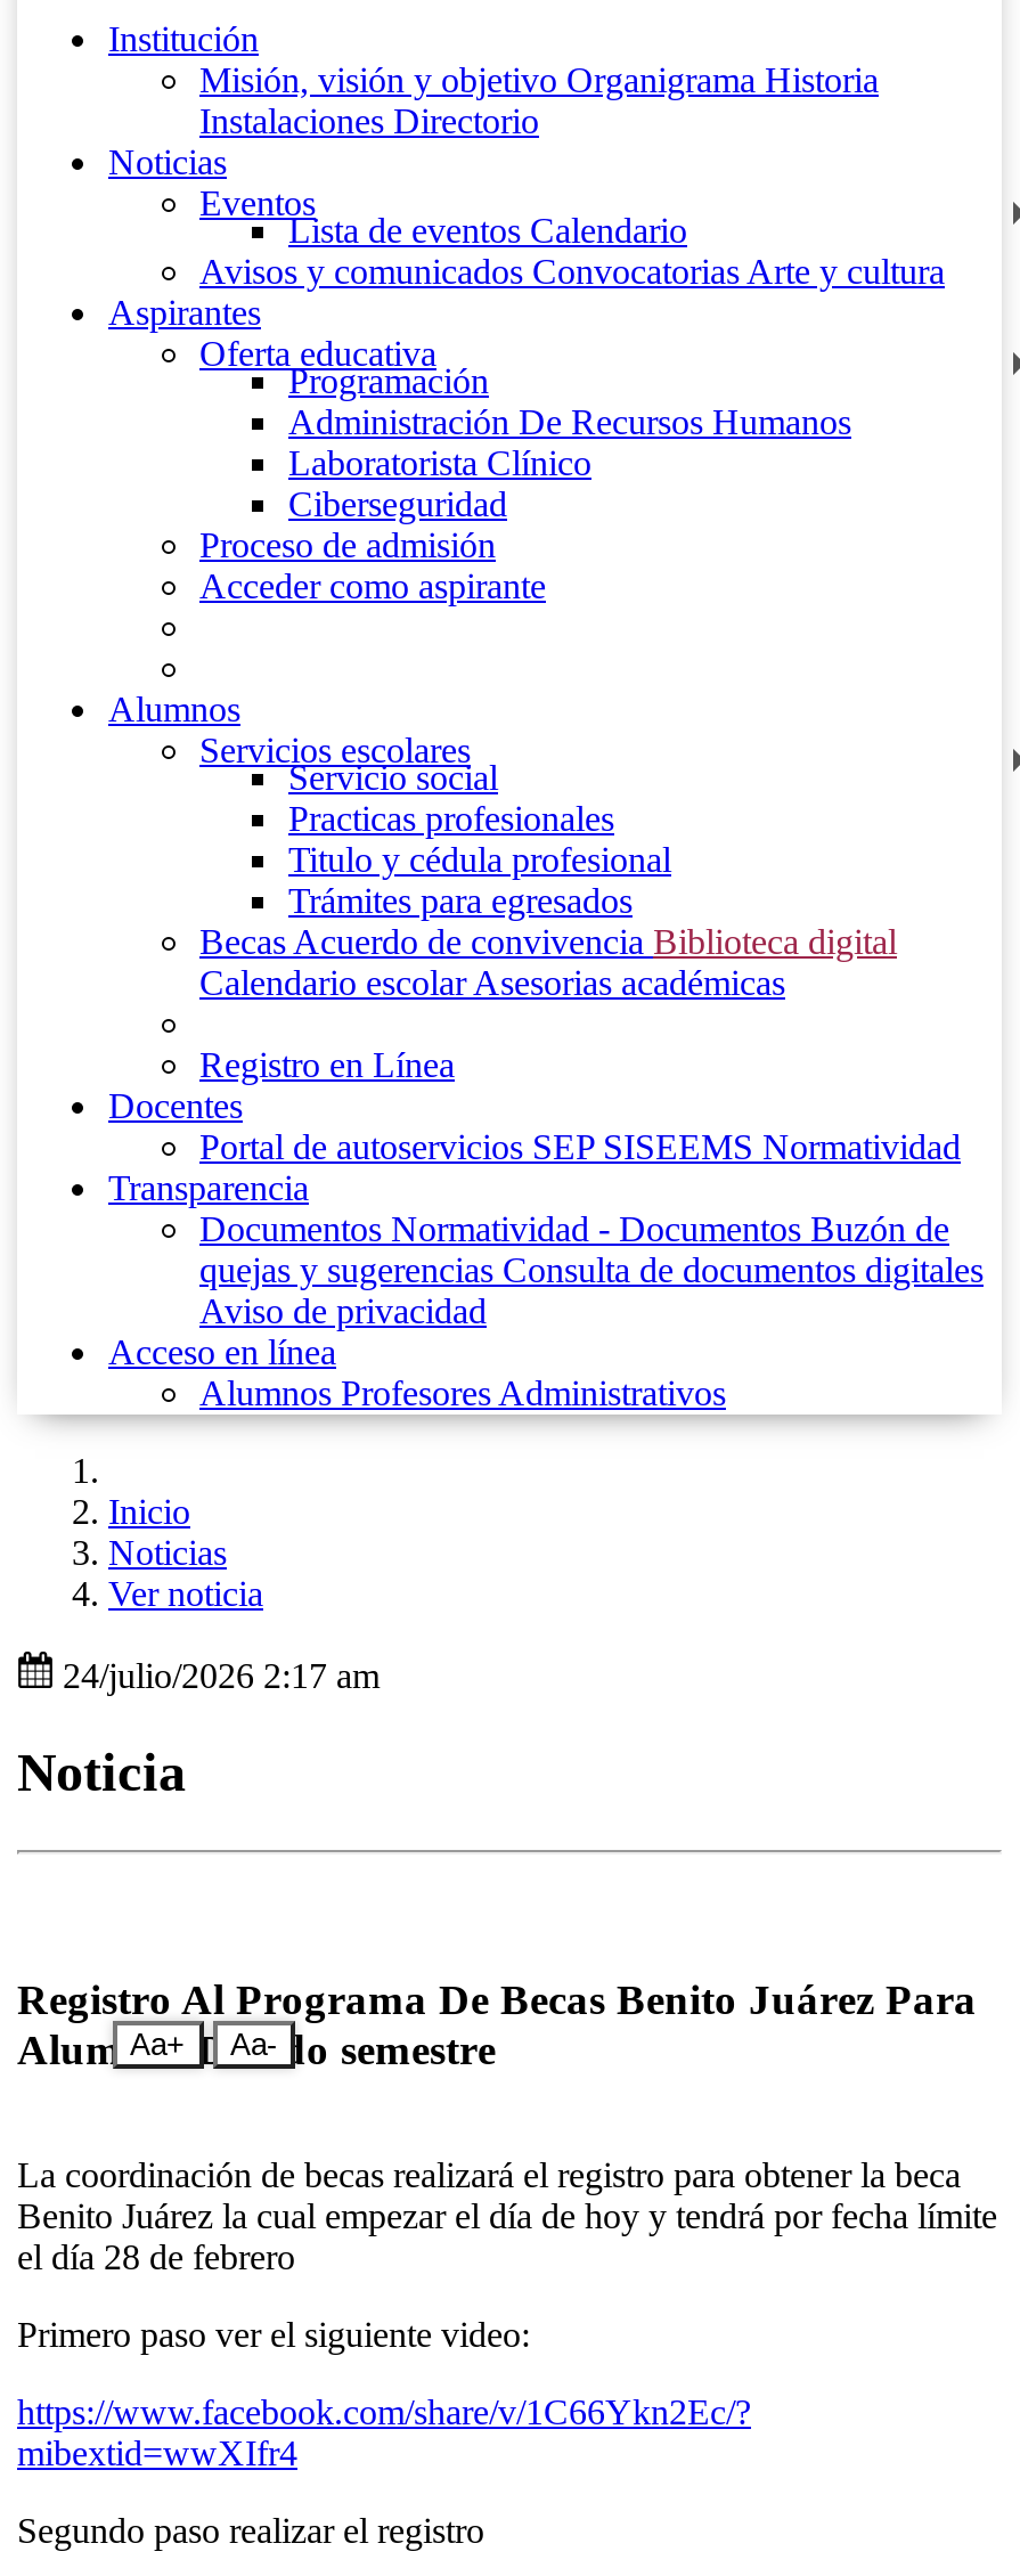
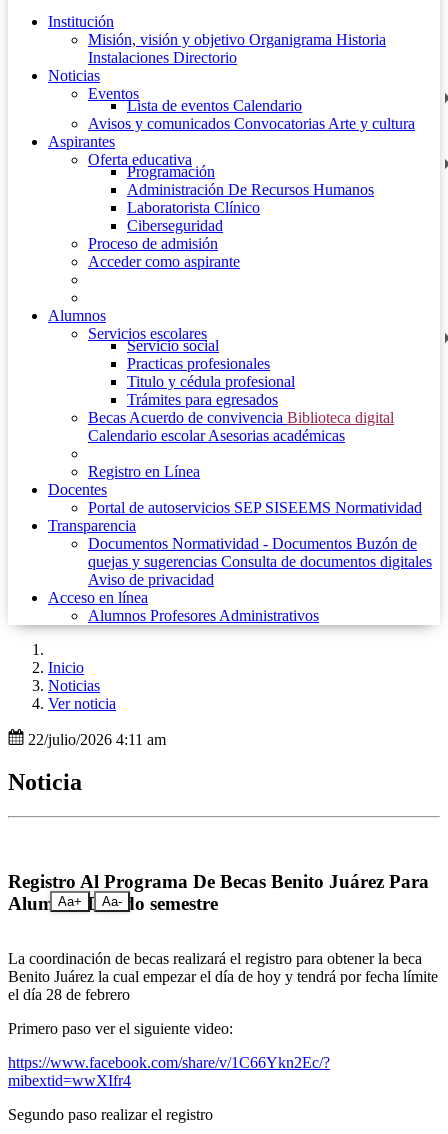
- 24/julio/2026 2:17 am
+ 22/julio/2026 4:11 am
